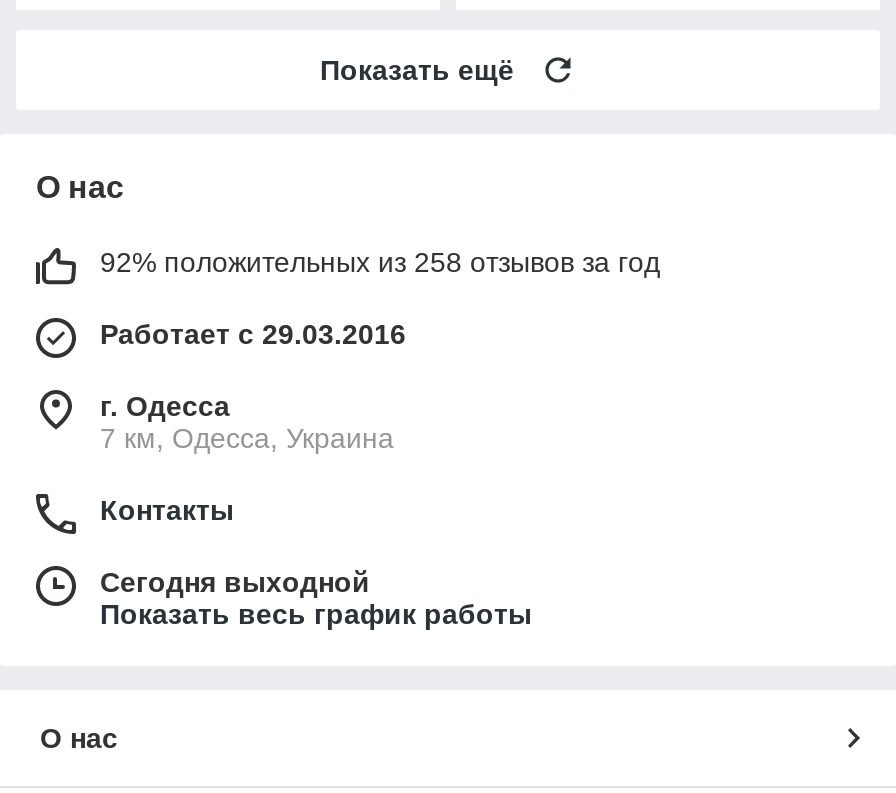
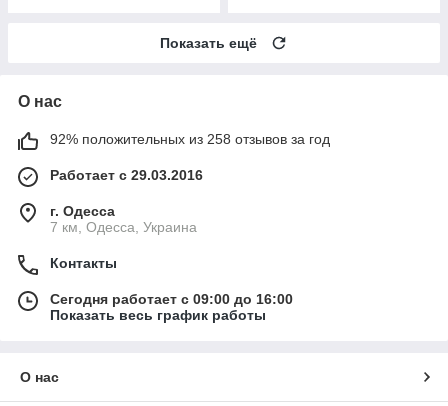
- Сегодня выходной
+ Сегодня работает с 09:00 до 16:00
